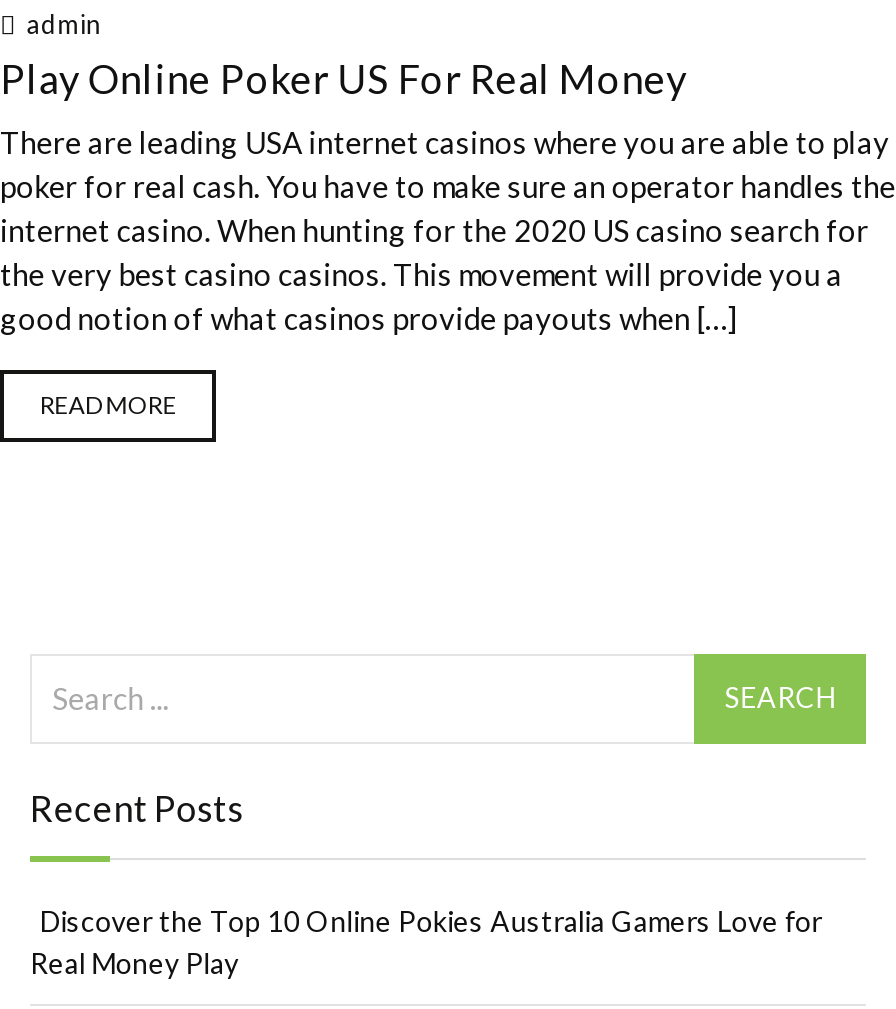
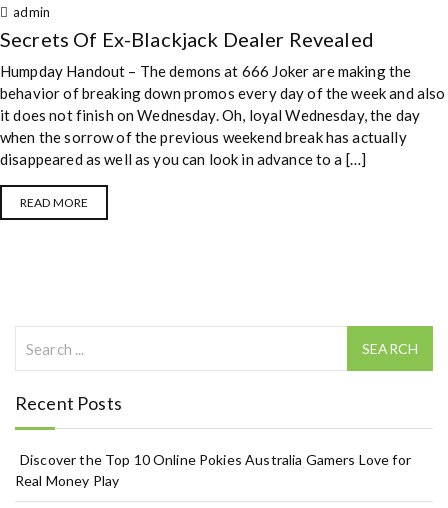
- Play Online Poker US For Real Money
+ Secrets Of Ex-Blackjack Dealer Revealed

- There are leading USA internet casinos where you are able to play
- poker for real cash. You have to make sure an operator handles the
- internet casino. When hunting for the 2020 US casino search for
- the very best casino casinos. This movement will provide you a
- good notion of what casinos provide payouts when […]
+ Humpday Handout – The demons at 666 Joker are making the
+ behavior of breaking down promos every day of the week and also
+ it does not finish on Wednesday. Oh, loyal Wednesday, the day
+ when the sorrow of the previous weekend break has actually
+ disappeared as well as you can look in advance to a […]
